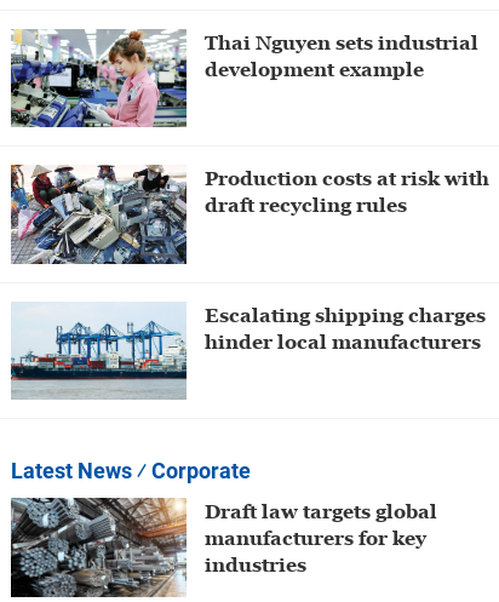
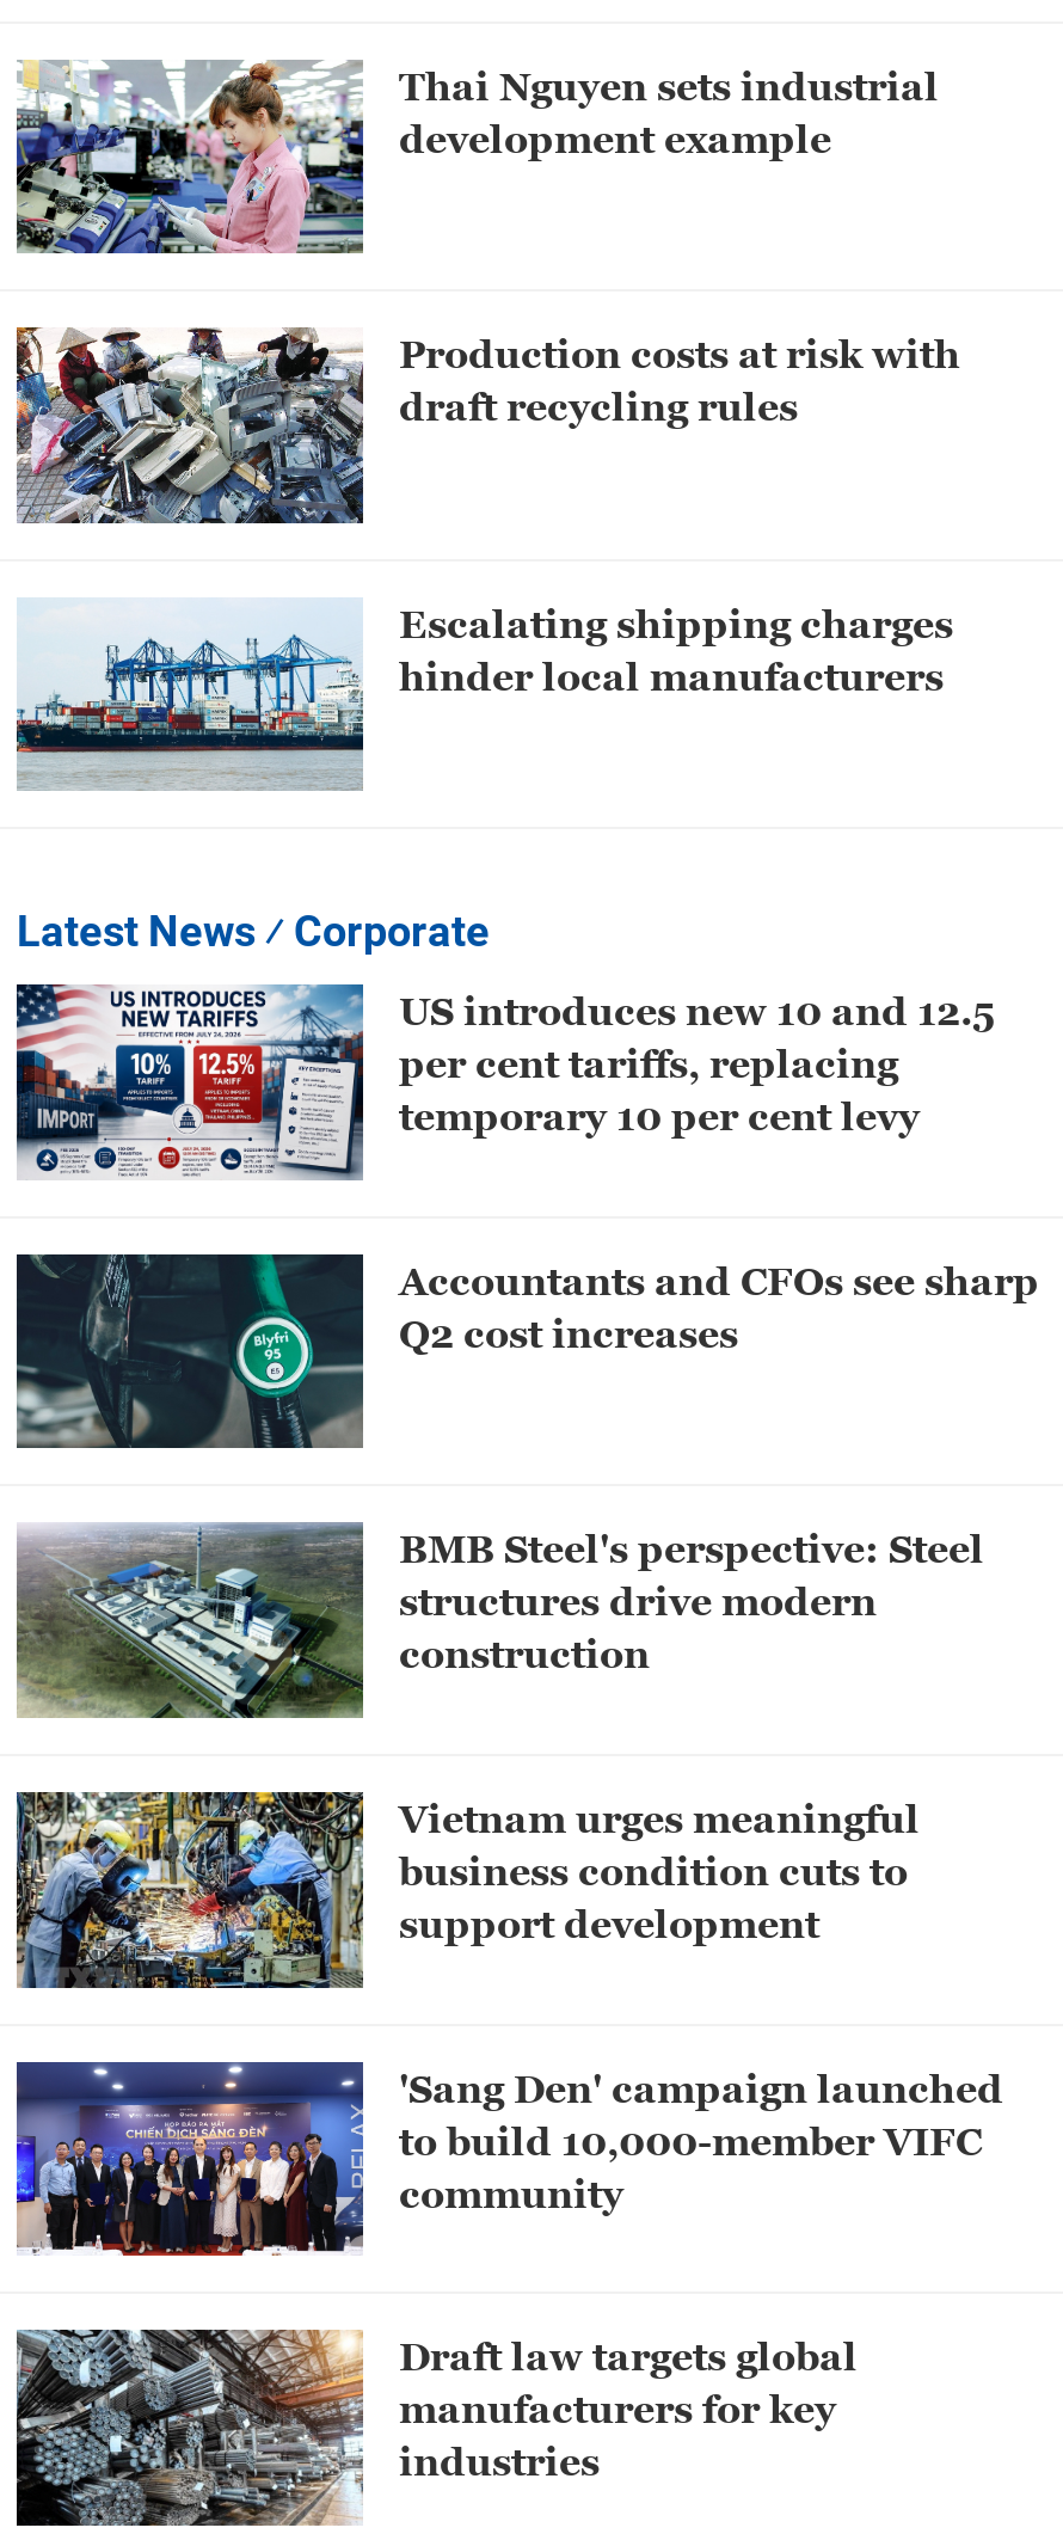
+ [image]
+ US introduces new 10 and 12.5
+ per cent tariffs, replacing
+ temporary 10 per cent levy

+ [image]
+ Accountants and CFOs see sharp
+ Q2 cost increases

+ [image]
+ BMB Steel's perspective: Steel
+ structures drive modern
+ construction

+ [image]
+ Vietnam urges meaningful
+ business condition cuts to
+ support development

+ [image]
+ 'Sang Den' campaign launched
+ to build 10,000-member VIFC
+ community
